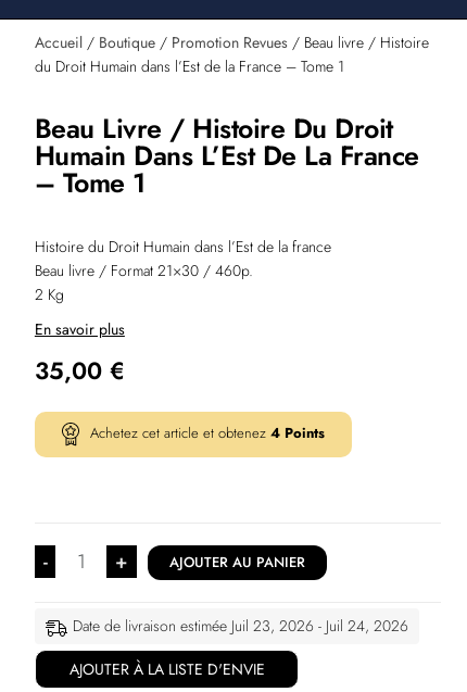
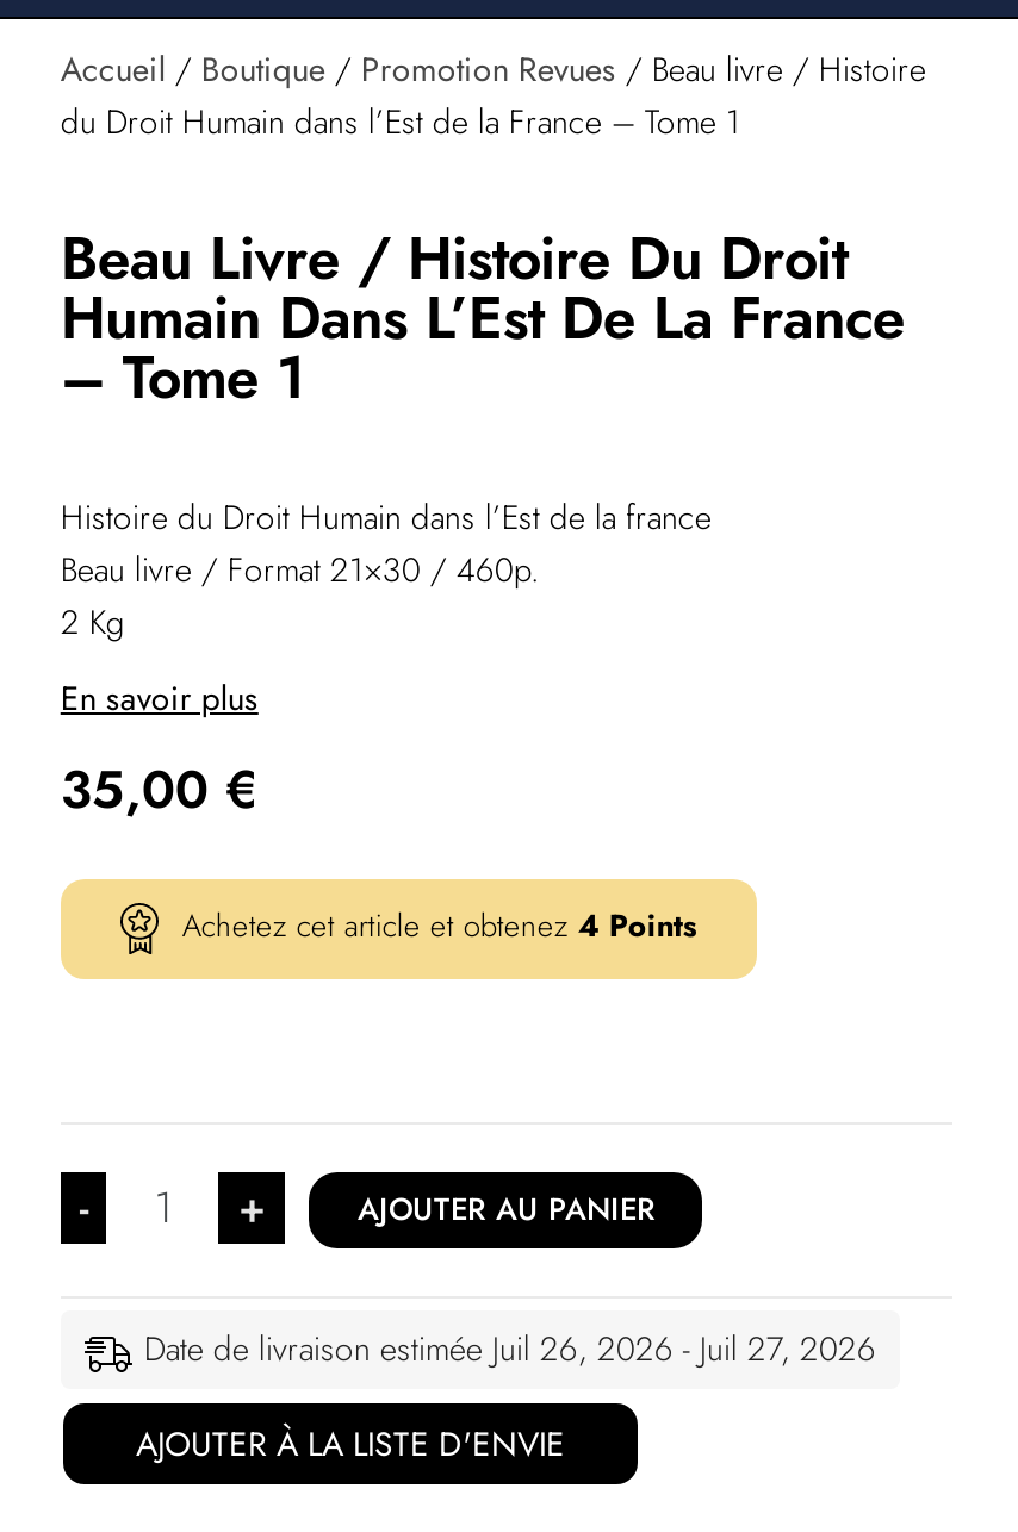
- Date de livraison estimée Juil 23, 2026 - Juil 24, 2026
+ Date de livraison estimée Juil 26, 2026 - Juil 27, 2026
